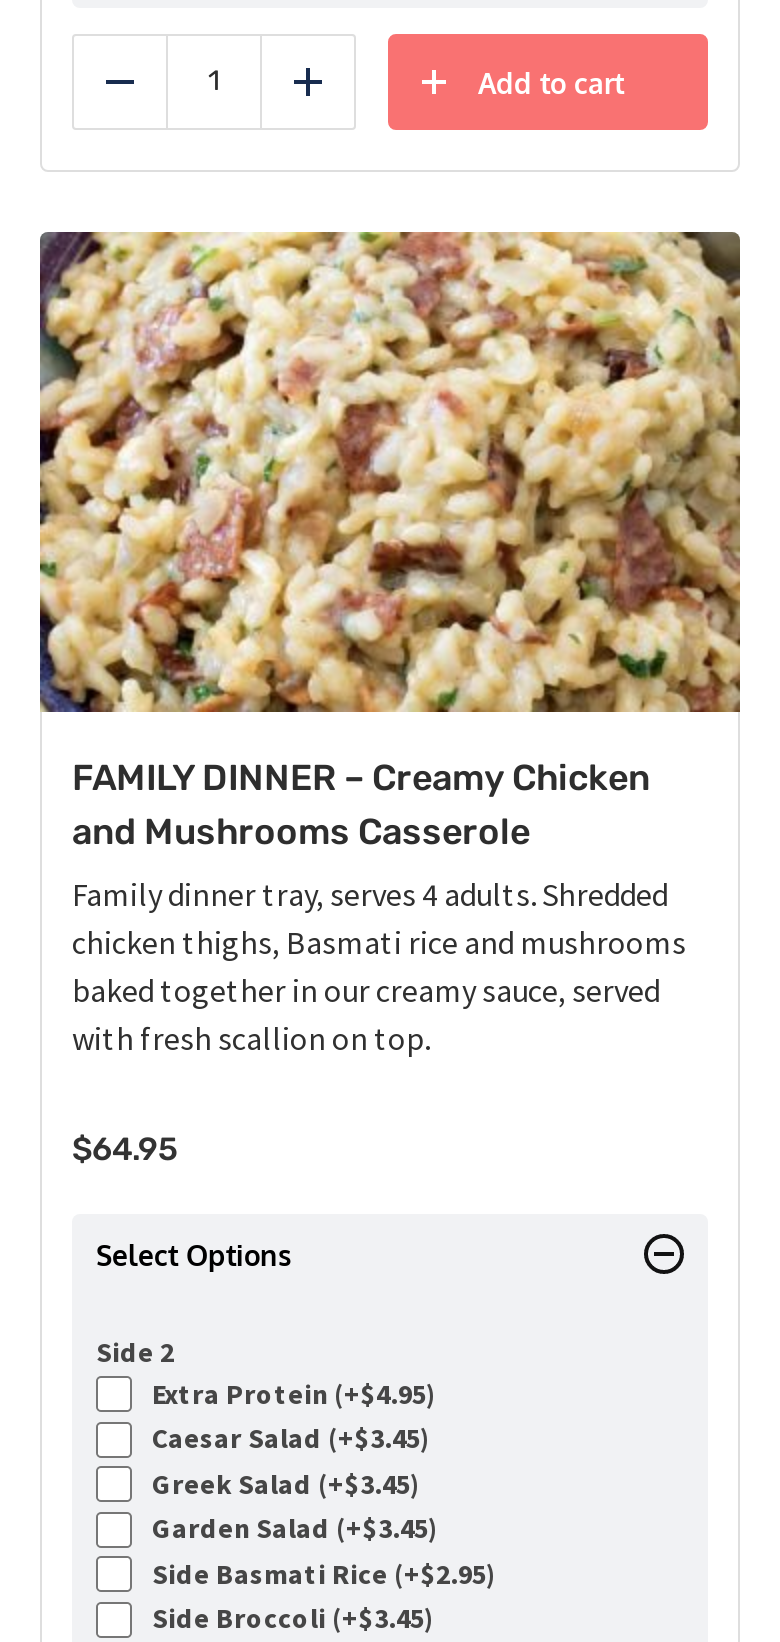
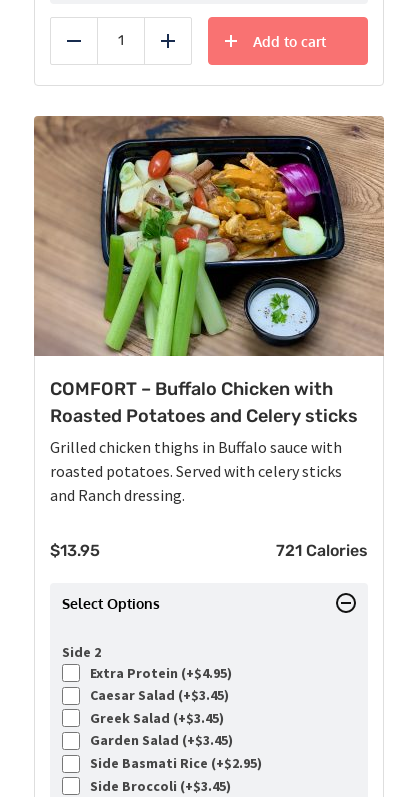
- [image]
- FAMILY DINNER – Creamy Chicken
- and Mushrooms Casserole
+ [image]
+ COMFORT – Buffalo Chicken with
+ Roasted Potatoes and Celery sticks

- Family dinner tray, serves 4 adults. Shredded
- chicken thighs, Basmati rice and mushrooms
- baked together in our creamy sauce, served
- with fresh scallion on top.
+ Grilled chicken thighs in Buffalo sauce with
+ roasted potatoes. Served with celery sticks
+ and Ranch dressing.

- $64.95
+ $13.95
+ 721 Calories
